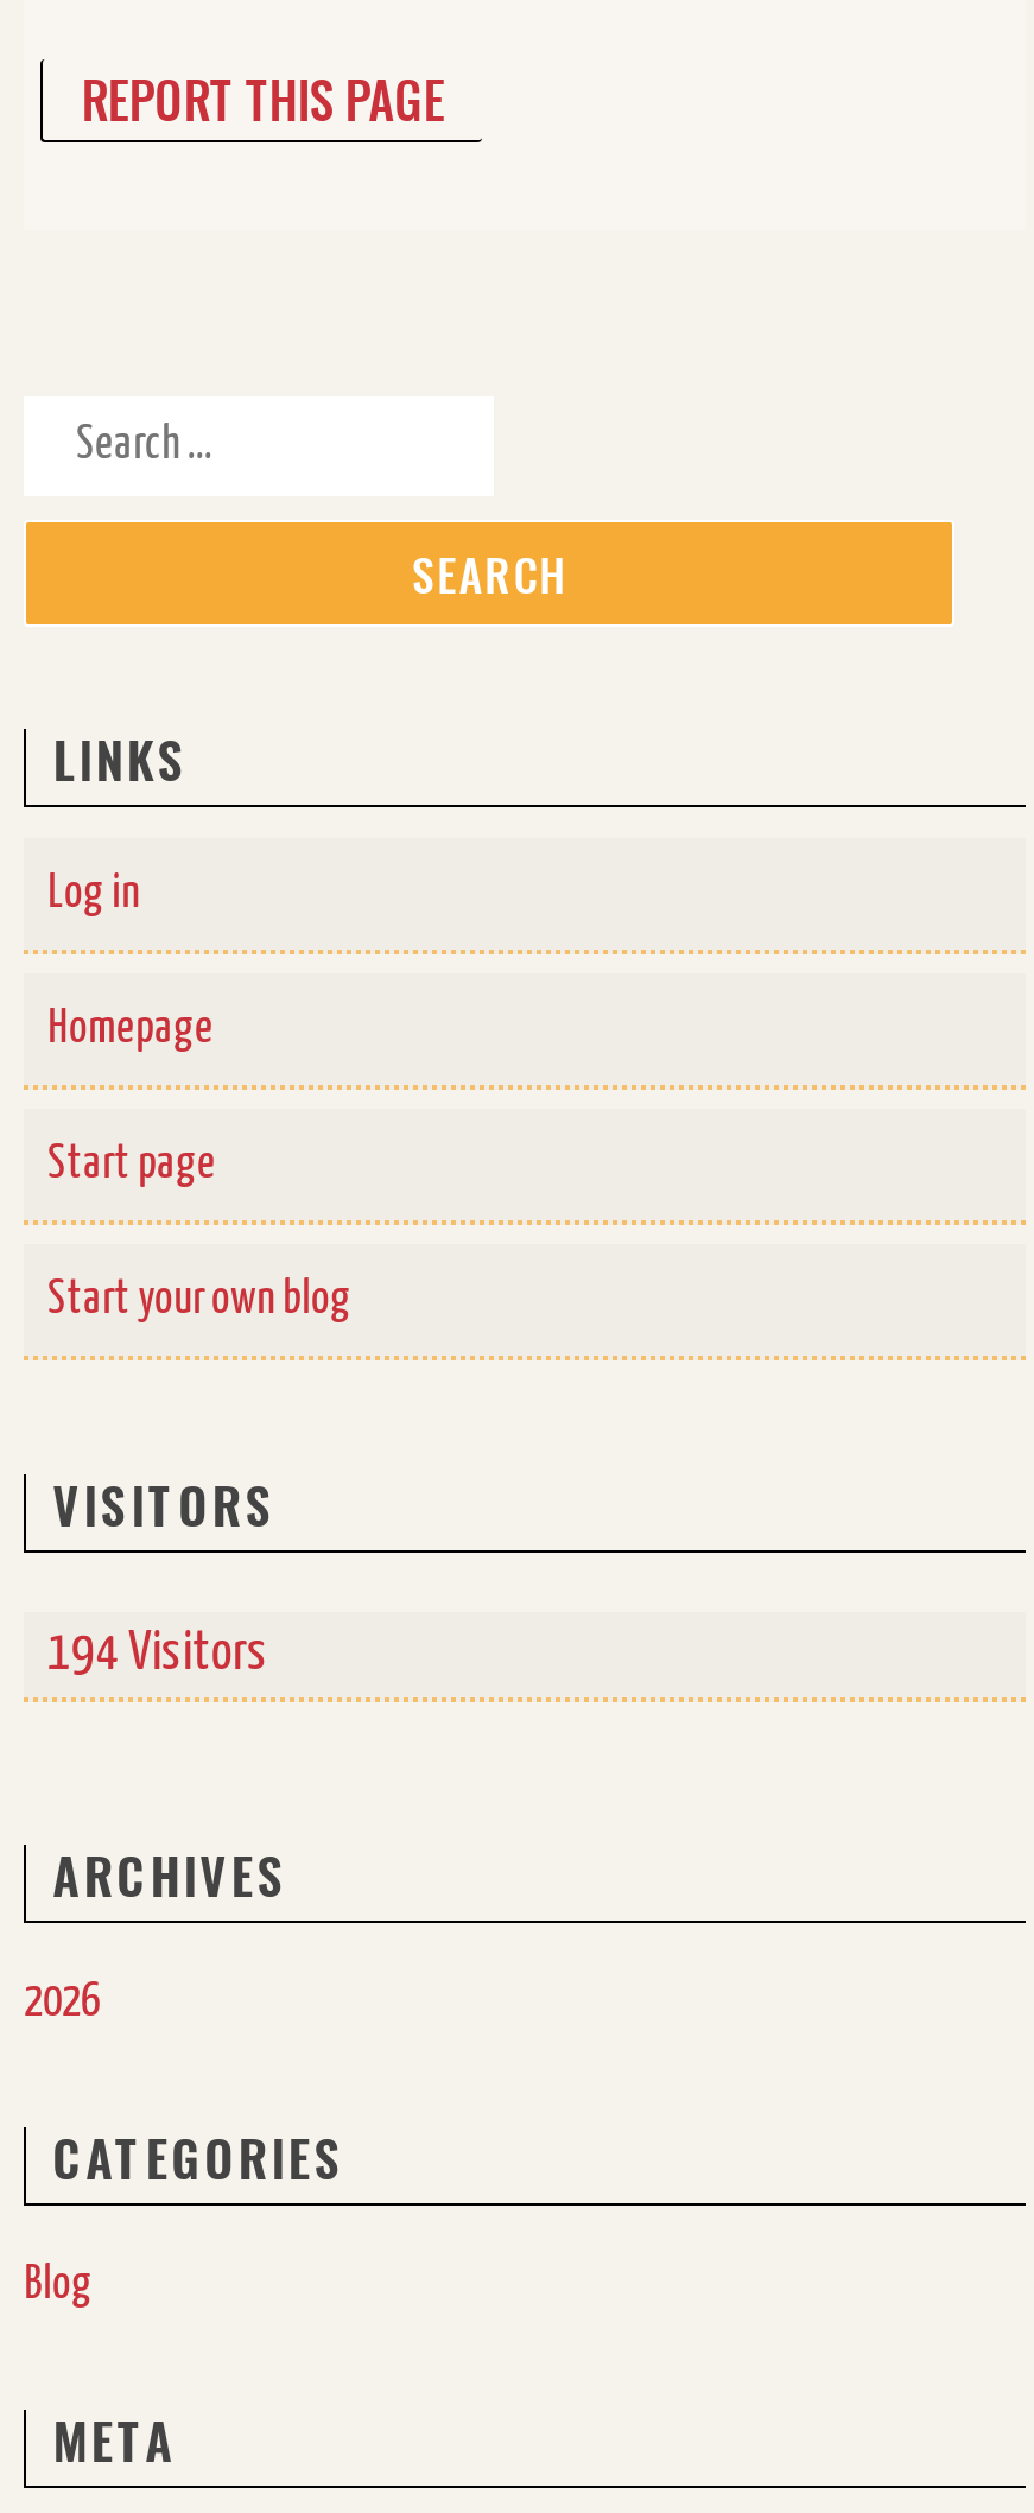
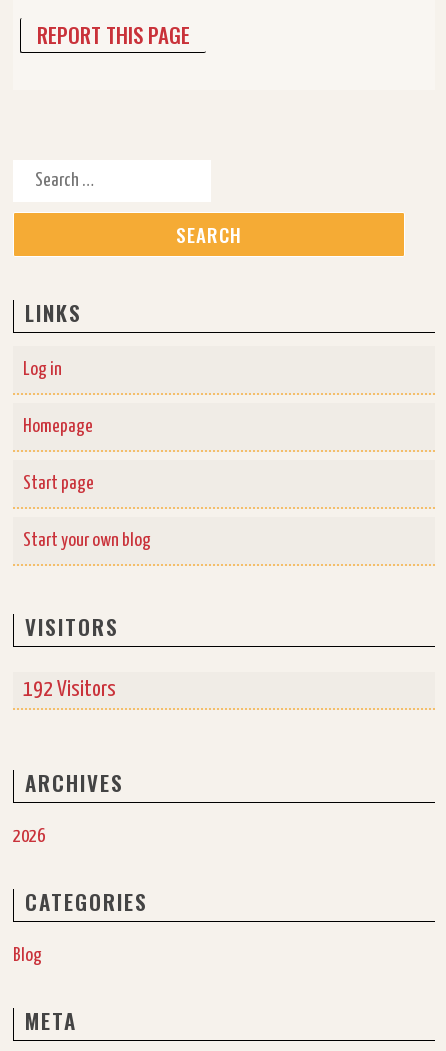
- 194 Visitors
+ 192 Visitors
